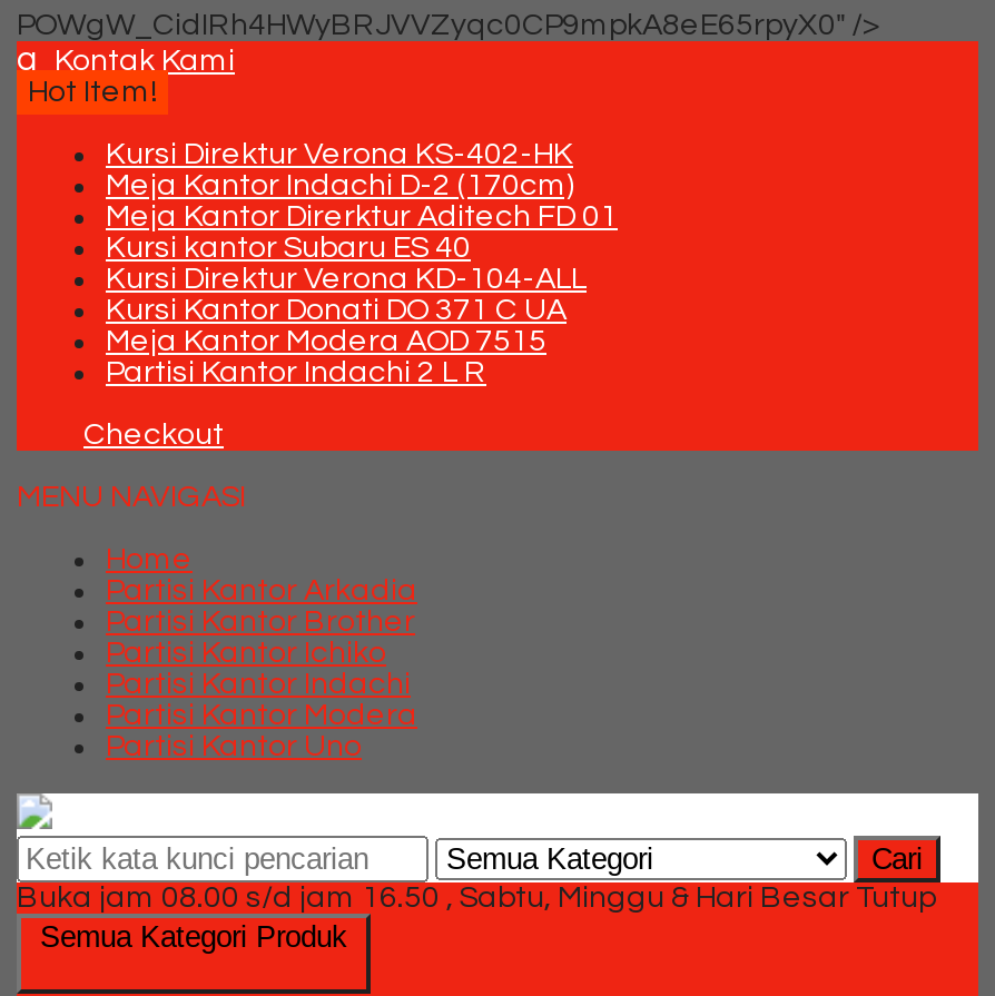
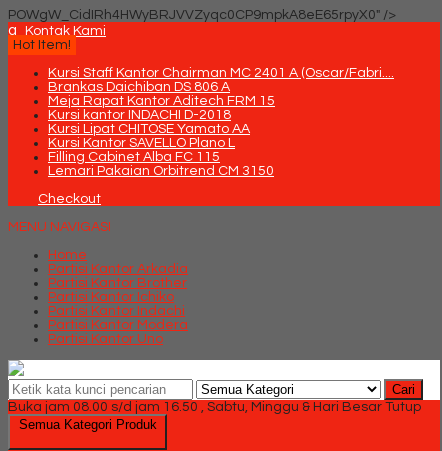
- Kursi Direktur Verona KS-402-HK
- Meja Kantor Indachi D-2 (170cm)
- Meja Kantor Direrktur Aditech FD 01
- Kursi kantor Subaru ES 40
- Kursi Direktur Verona KD-104-ALL
- Kursi Kantor Donati DO 371 C UA
- Meja Kantor Modera AOD 7515
- Partisi Kantor Indachi 2 L R
+ Kursi Staff Kantor Chairman MC 2401 A (Oscar/Fabri....
+ Brankas Daichiban DS 806 A
+ Meja Rapat Kantor Aditech FRM 15
+ Kursi kantor INDACHI D-2018
+ Kursi Lipat CHITOSE Yamato AA
+ Kursi Kantor SAVELLO Plano L
+ Filling Cabinet Alba FC 115
+ Lemari Pakaian Orbitrend CM 3150
